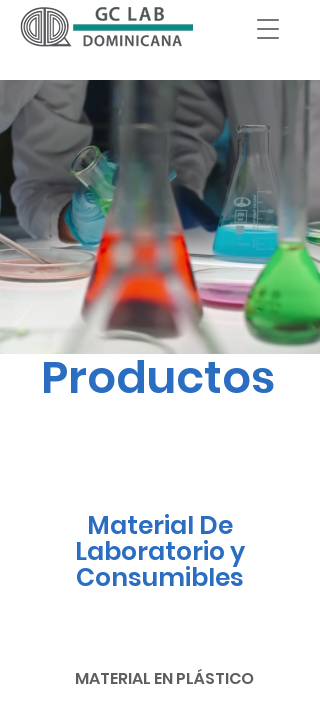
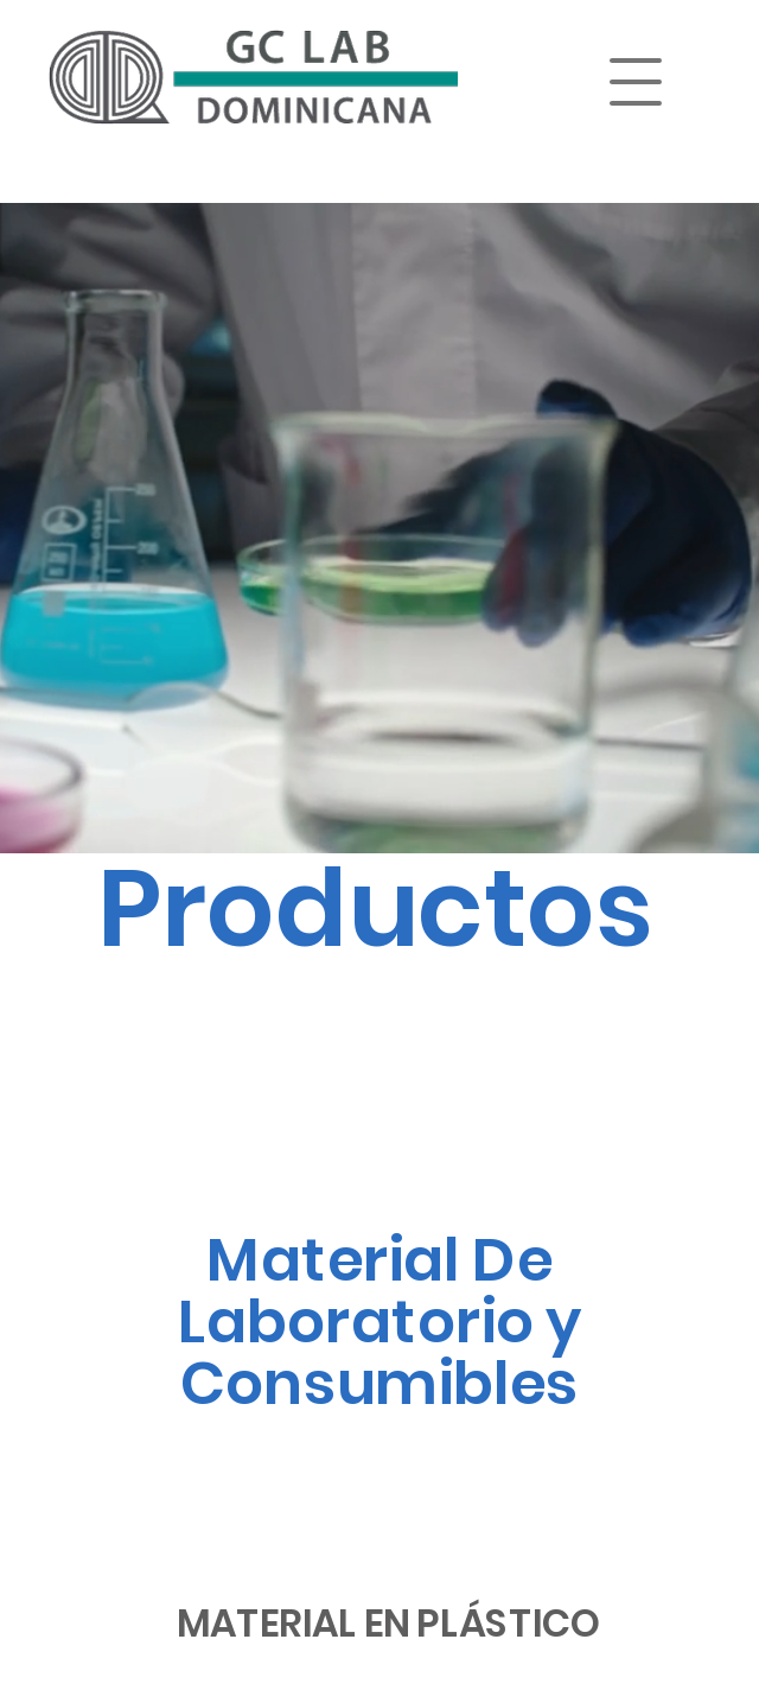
- [image]
+ [image]
